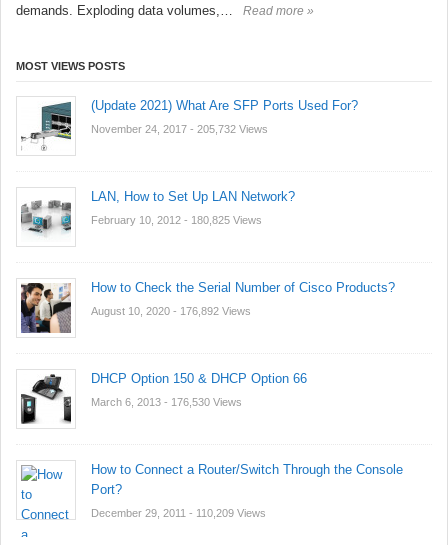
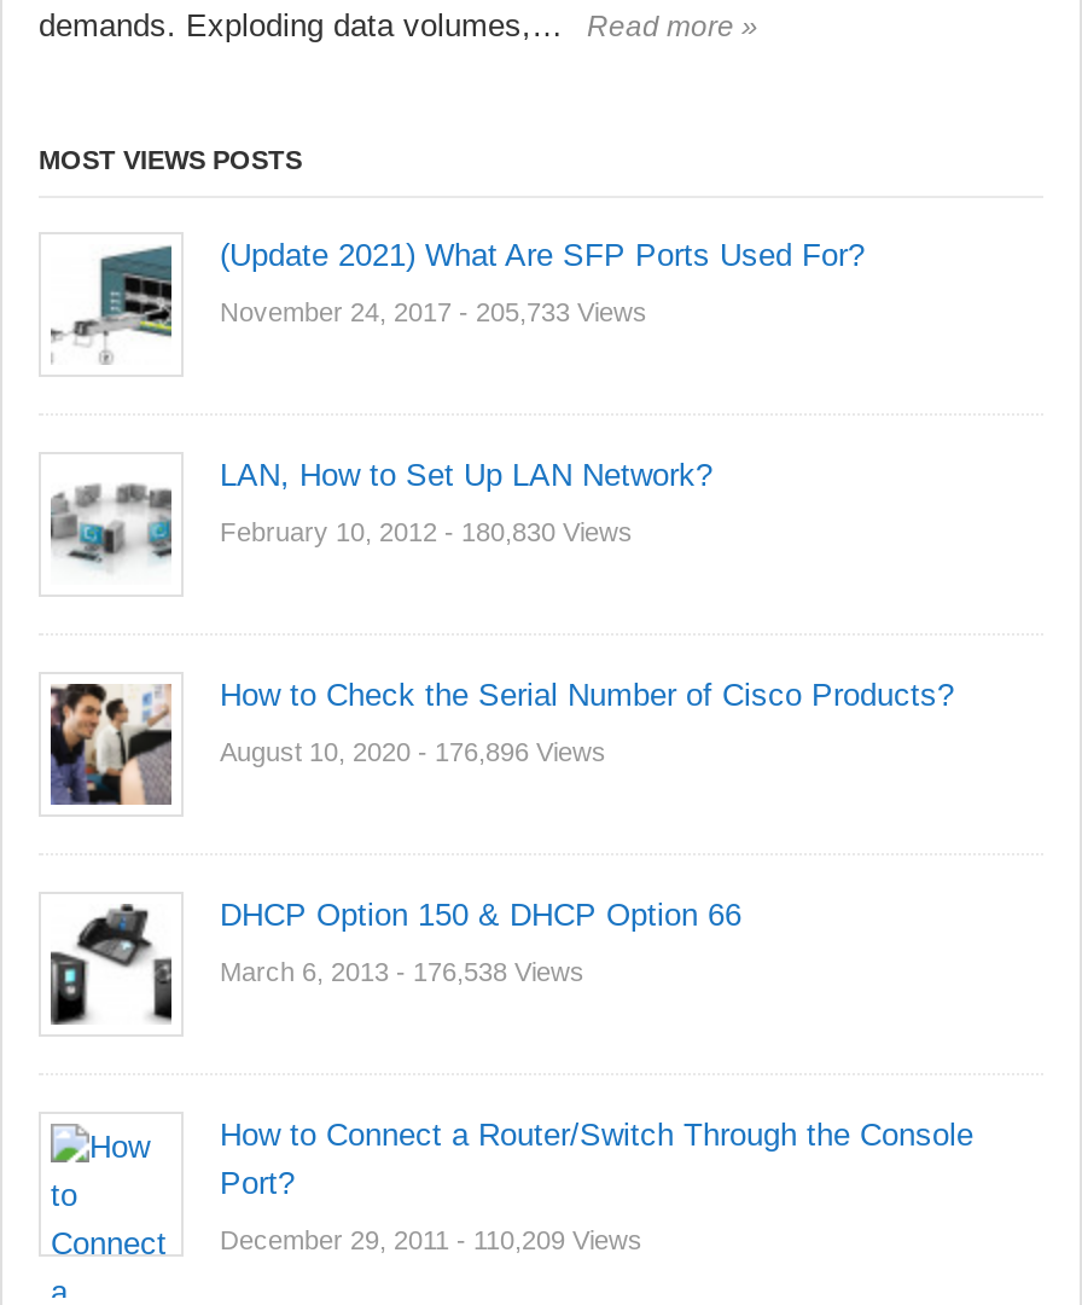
- November 24, 2017 - 205,732 Views
+ November 24, 2017 - 205,733 Views

- February 10, 2012 - 180,825 Views
+ February 10, 2012 - 180,830 Views

- August 10, 2020 - 176,892 Views
+ August 10, 2020 - 176,896 Views

- March 6, 2013 - 176,530 Views
+ March 6, 2013 - 176,538 Views
